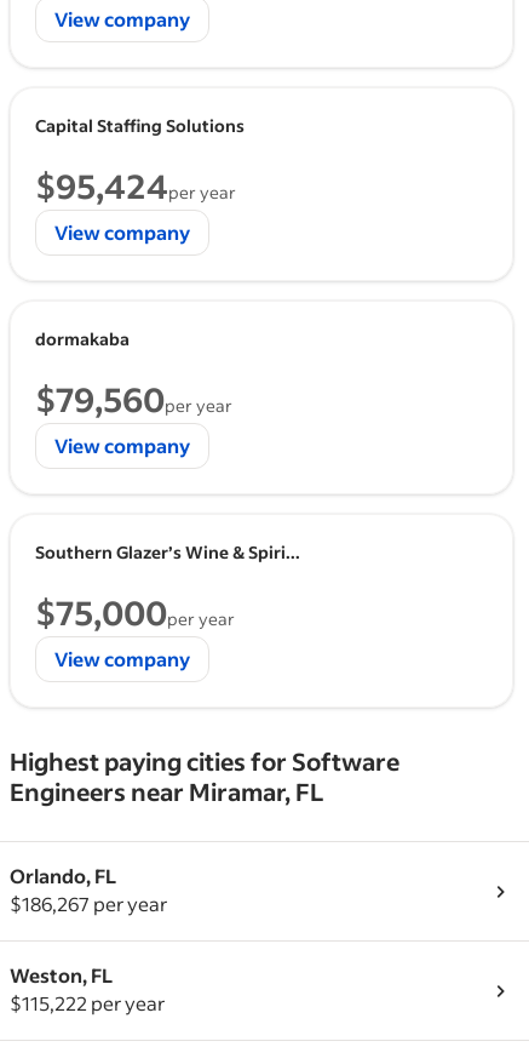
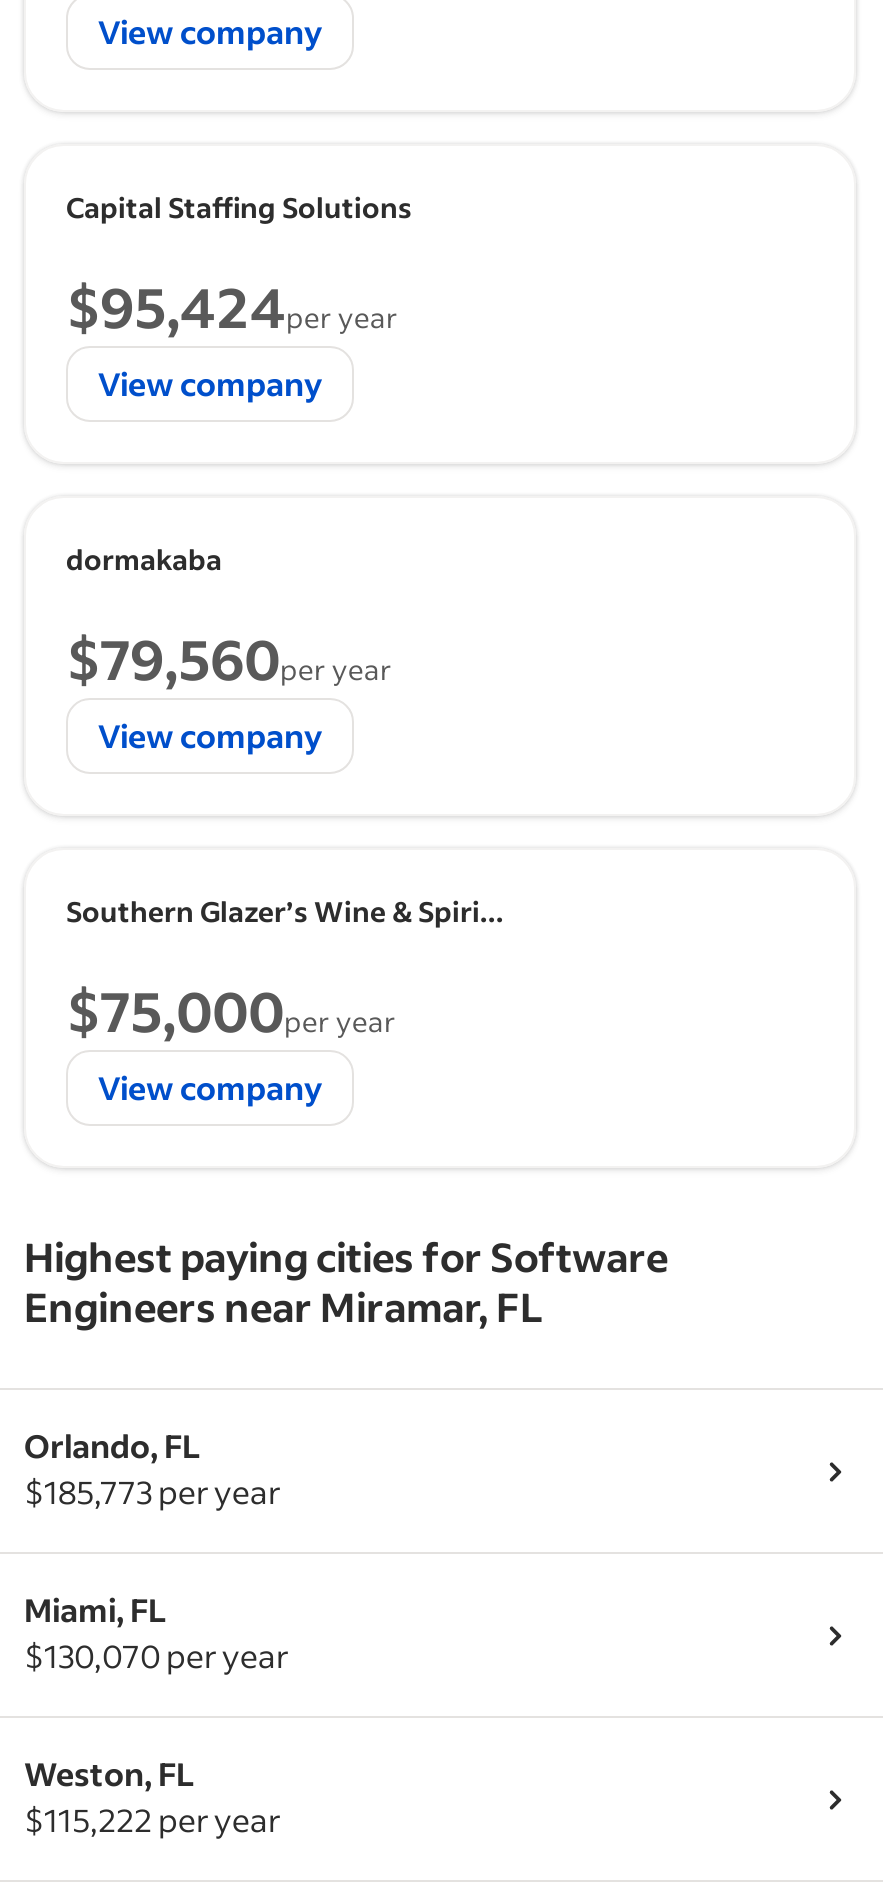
- $186,267 per year
+ $185,773 per year
+ Miami, FL
+ $130,070 per year
